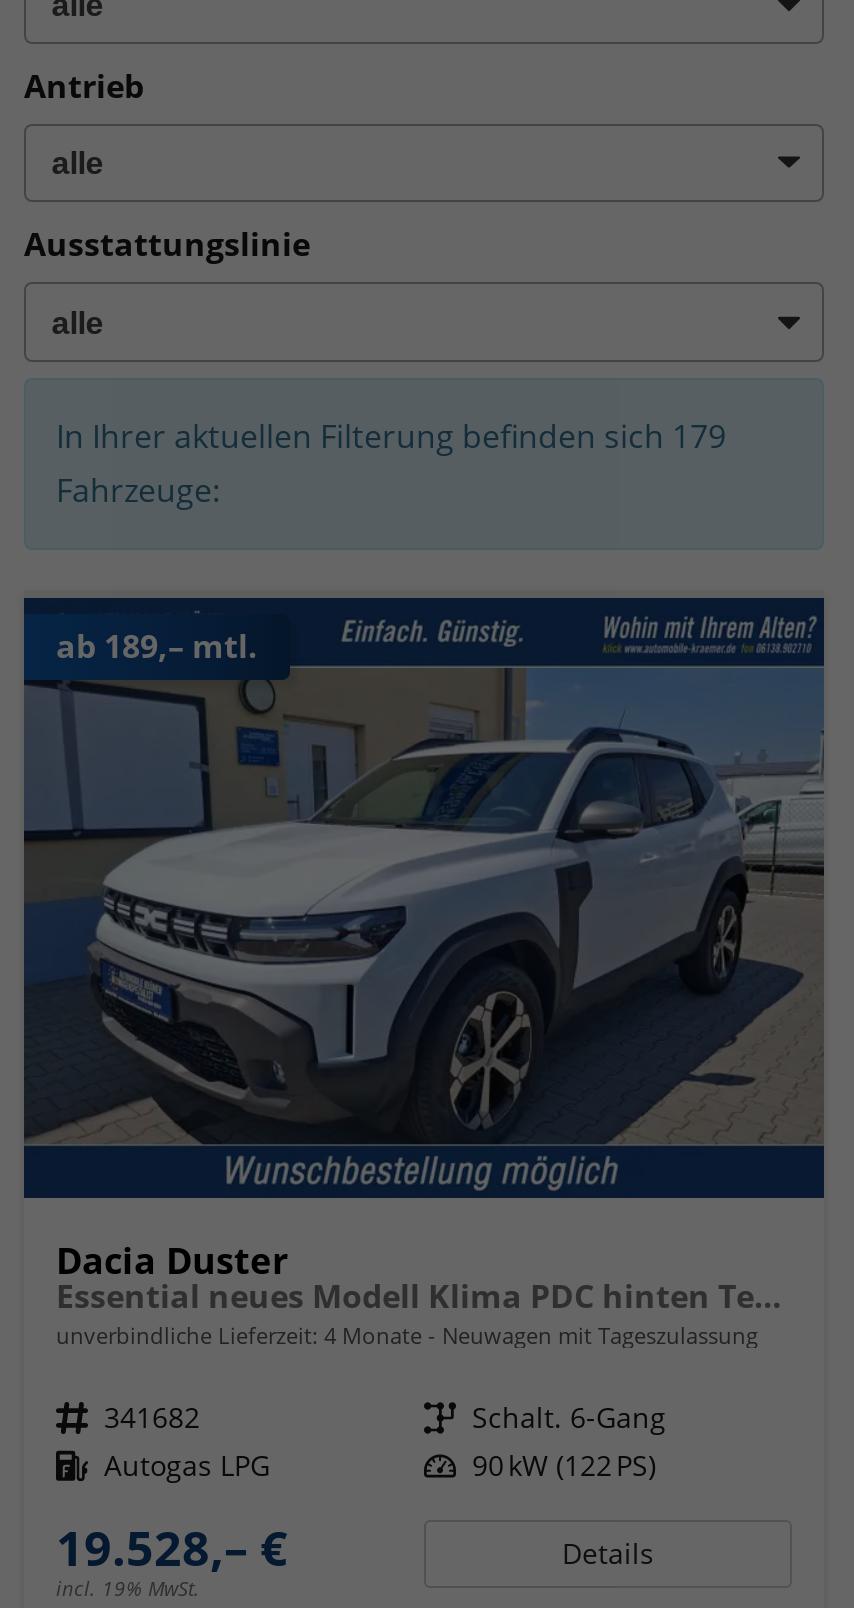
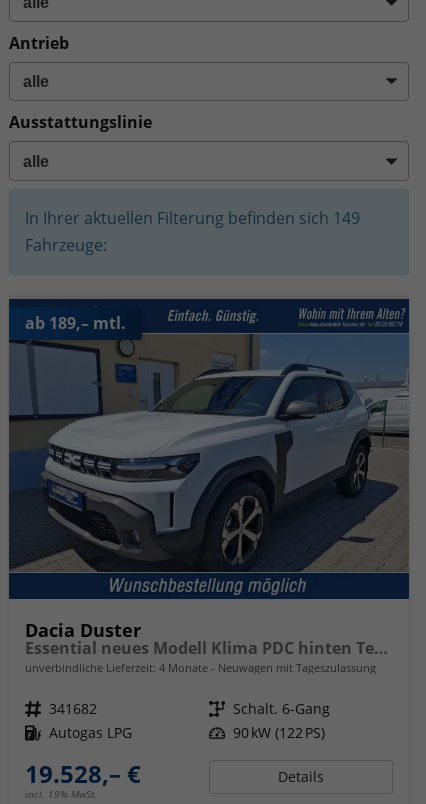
- In Ihrer aktuellen Filterung befinden sich 179
+ In Ihrer aktuellen Filterung befinden sich 149
